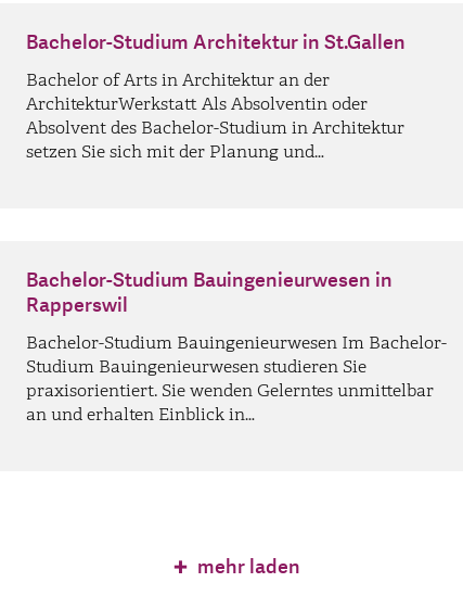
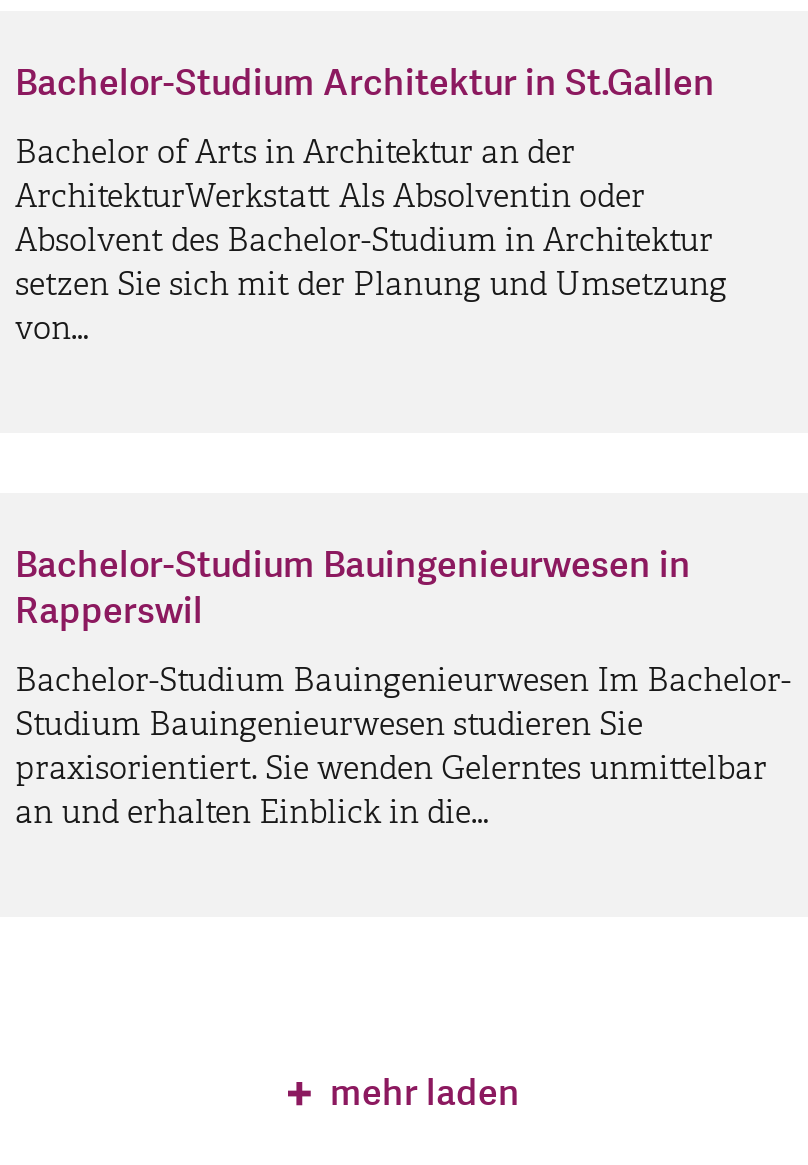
- setzen Sie sich mit der Planung und…
+ setzen Sie sich mit der Planung und Umsetzung
+ von…

- an und erhalten Einblick in…
+ an und erhalten Einblick in die…
